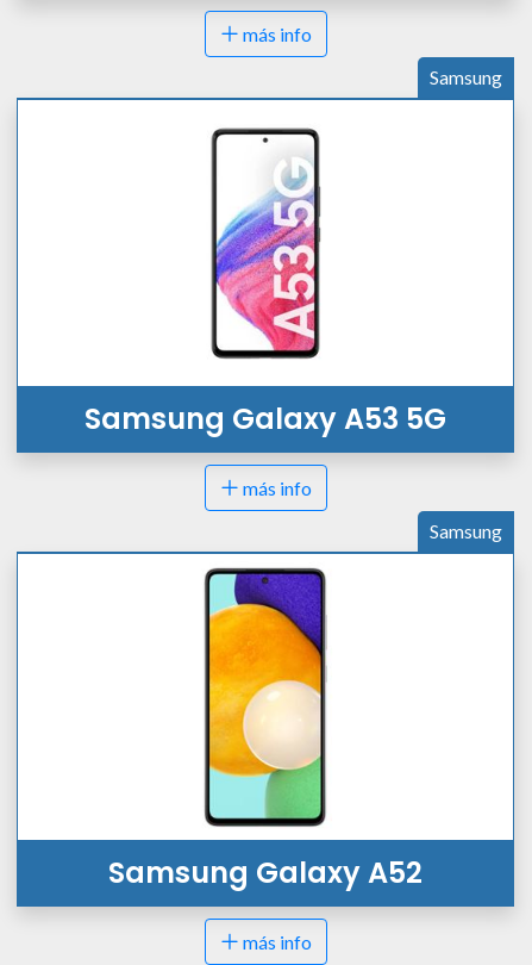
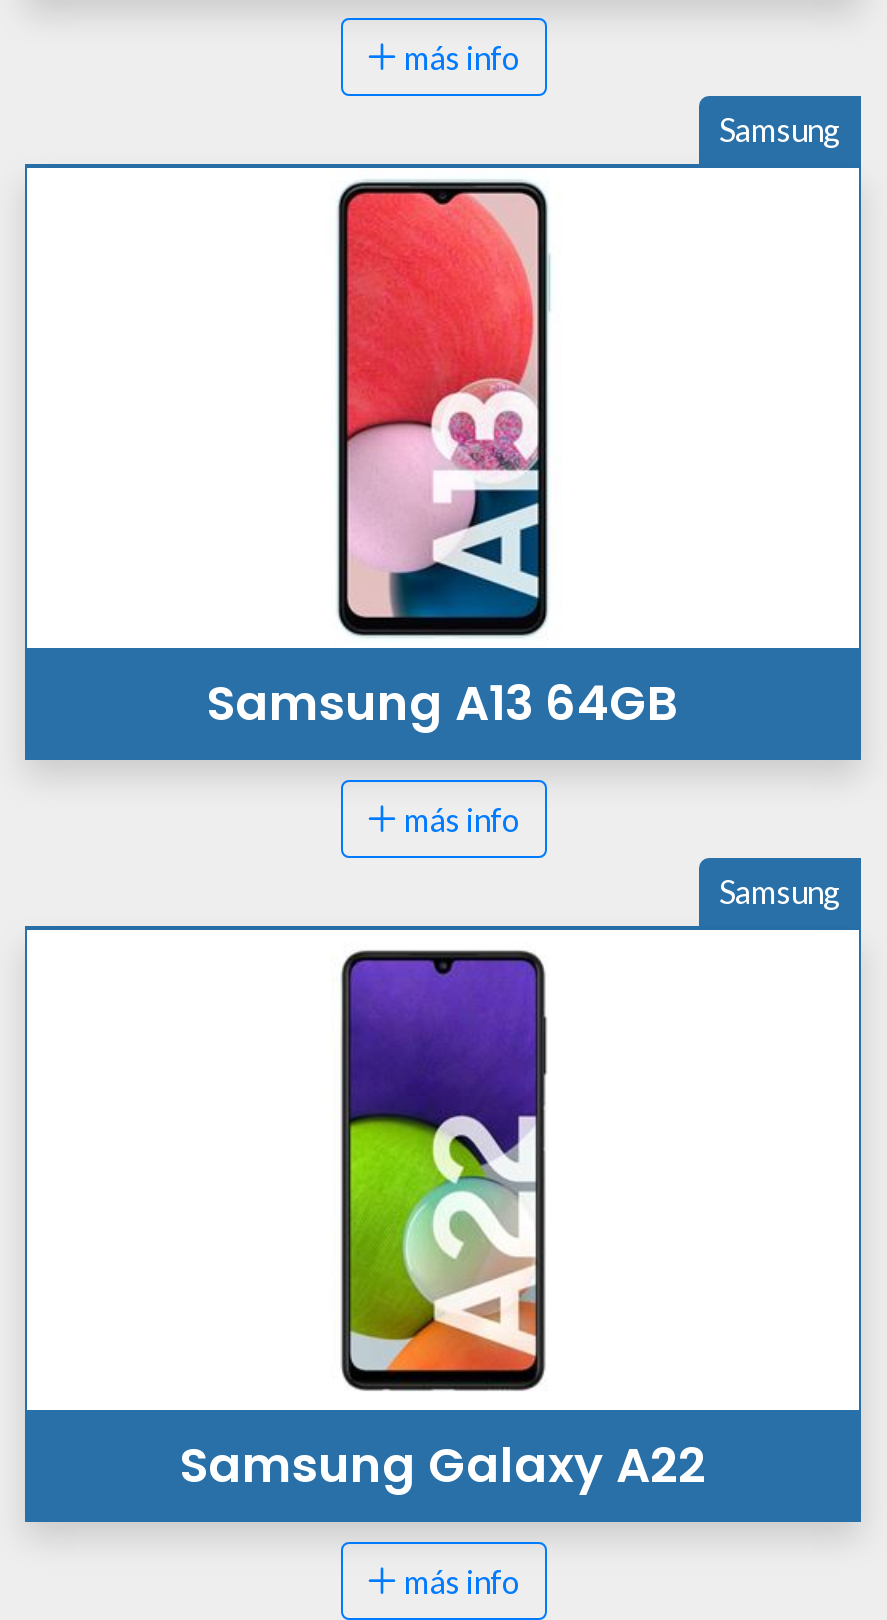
- [image]
- Samsung Galaxy A53 5G
+ [image]
+ Samsung A13 64GB

- [image]
- Samsung Galaxy A52
+ [image]
+ Samsung Galaxy A22
